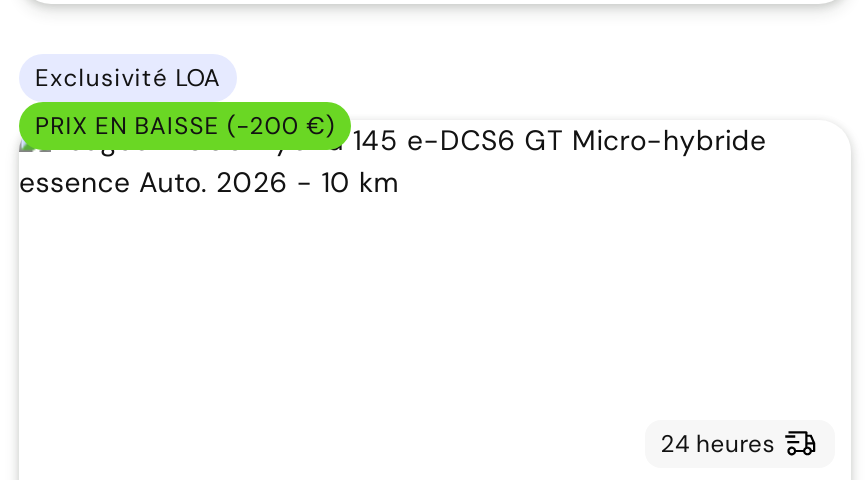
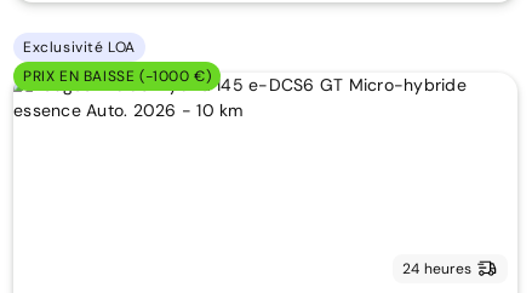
- PRIX EN BAISSE (-200 €)
+ PRIX EN BAISSE (-1000 €)
